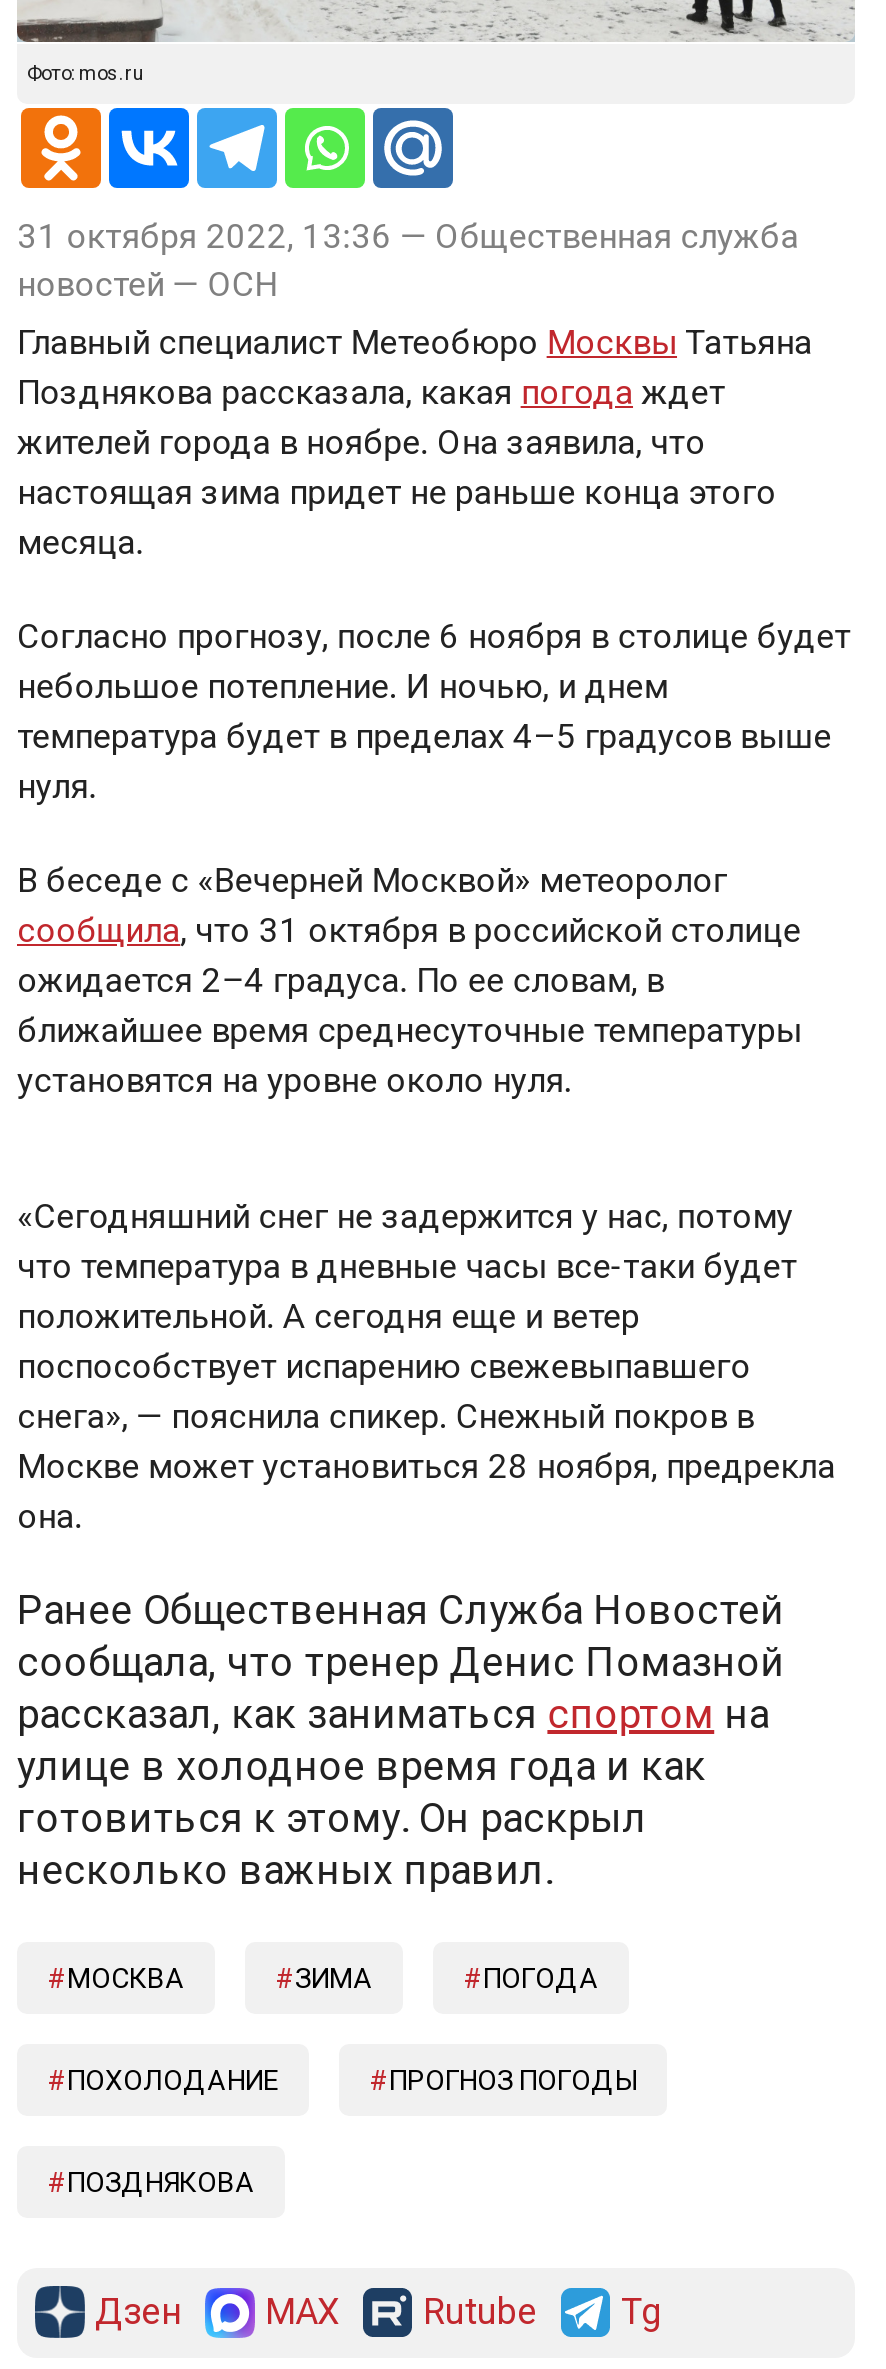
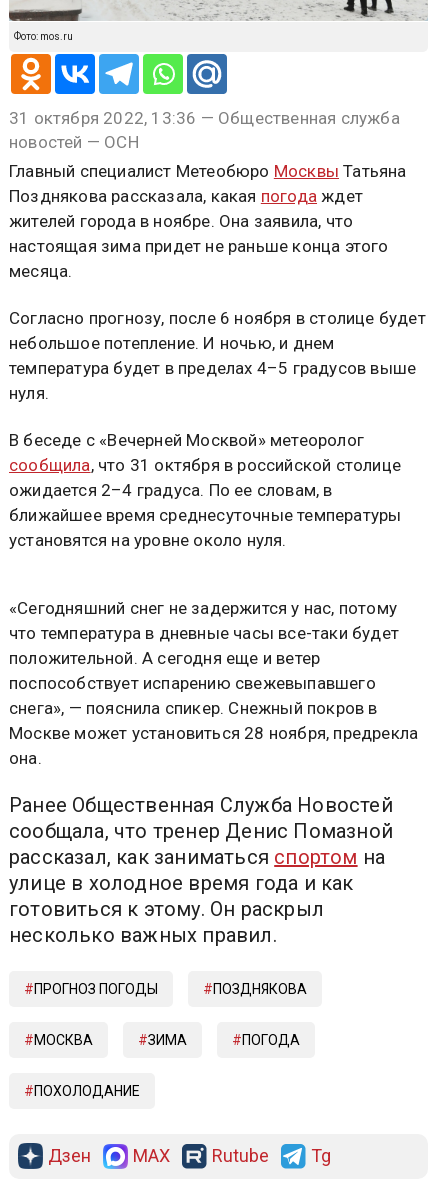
moved down: МОСКВА | ЗИМА | ПОГОДА | ПОХОЛОДАНИЕ

moved up: ПРОГНОЗ ПОГОДЫ | ПОЗДНЯКОВА
